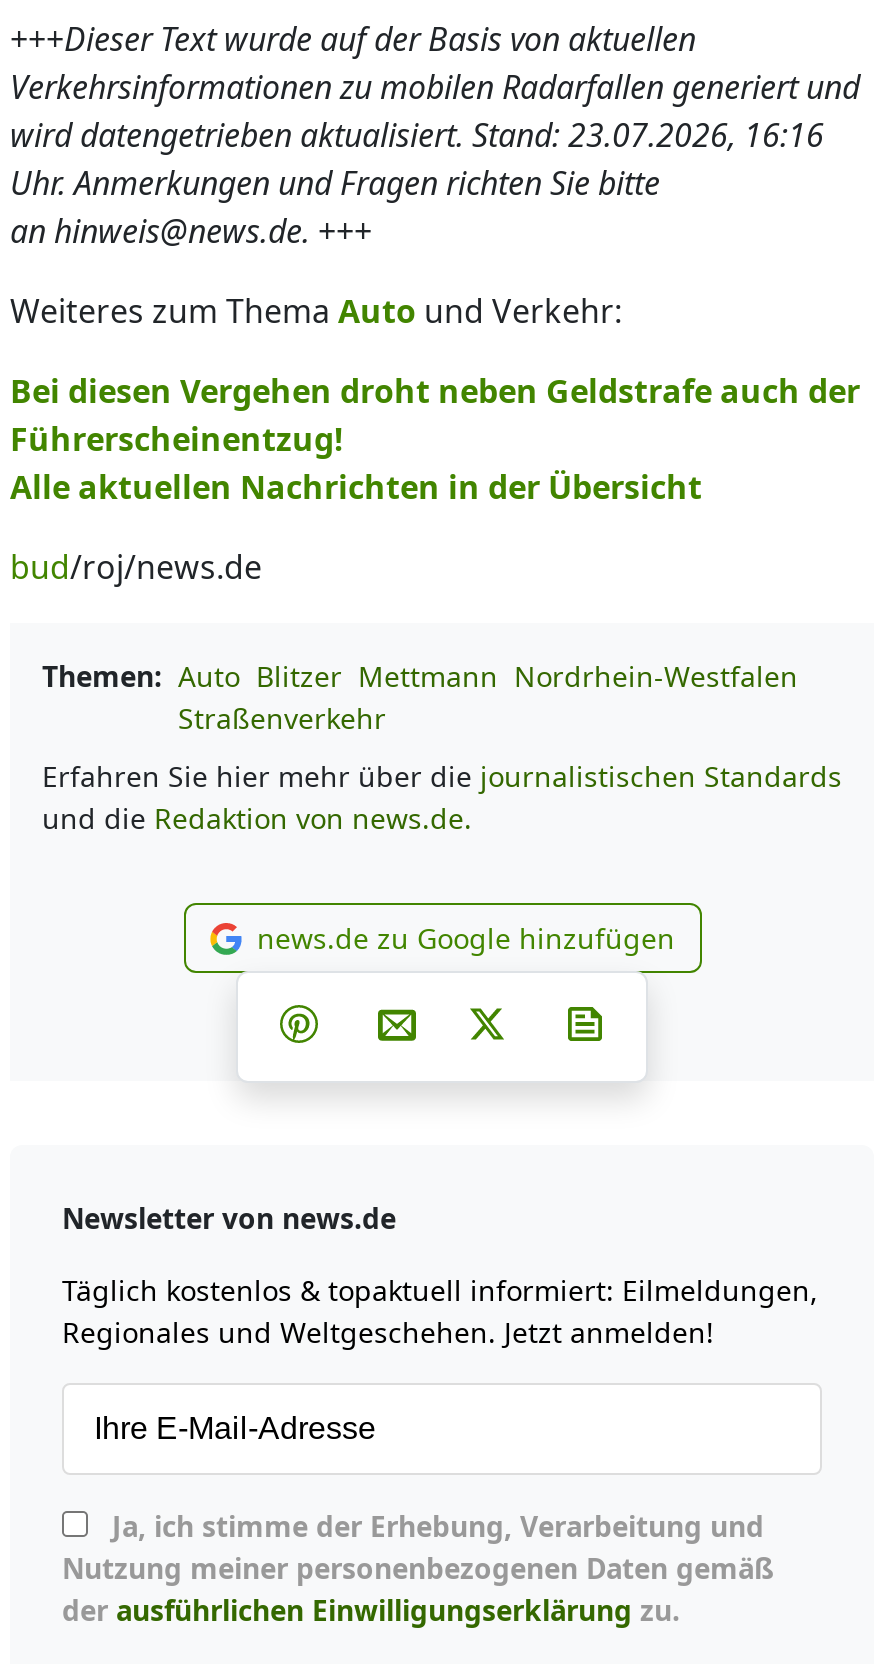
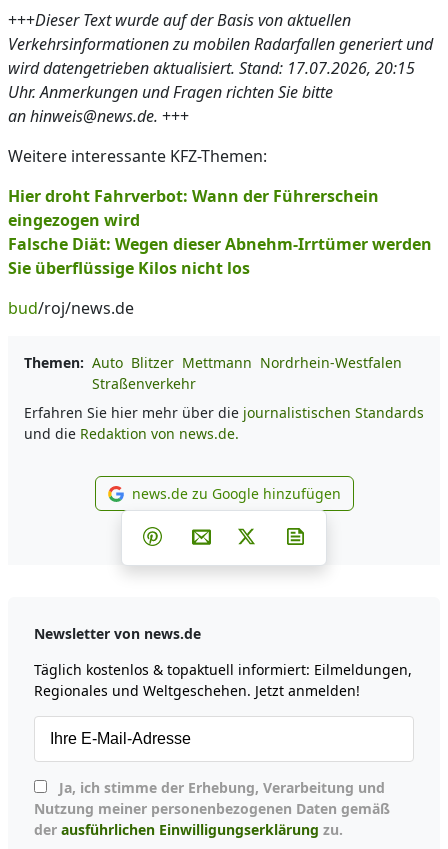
- wird datengetrieben aktualisiert. Stand: 23.07.2026, 16:16
+ wird datengetrieben aktualisiert. Stand: 17.07.2026, 20:15

- Weiteres zum Thema Auto und Verkehr:
+ Weitere interessante KFZ-Themen:

- Bei diesen Vergehen droht neben Geldstrafe auch der
- Führerscheinentzug!
- Alle aktuellen Nachrichten in der Übersicht
+ Hier droht Fahrverbot: Wann der Führerschein
+ eingezogen wird
+ Falsche Diät: Wegen dieser Abnehm-Irrtümer werden
+ Sie überflüssige Kilos nicht los
